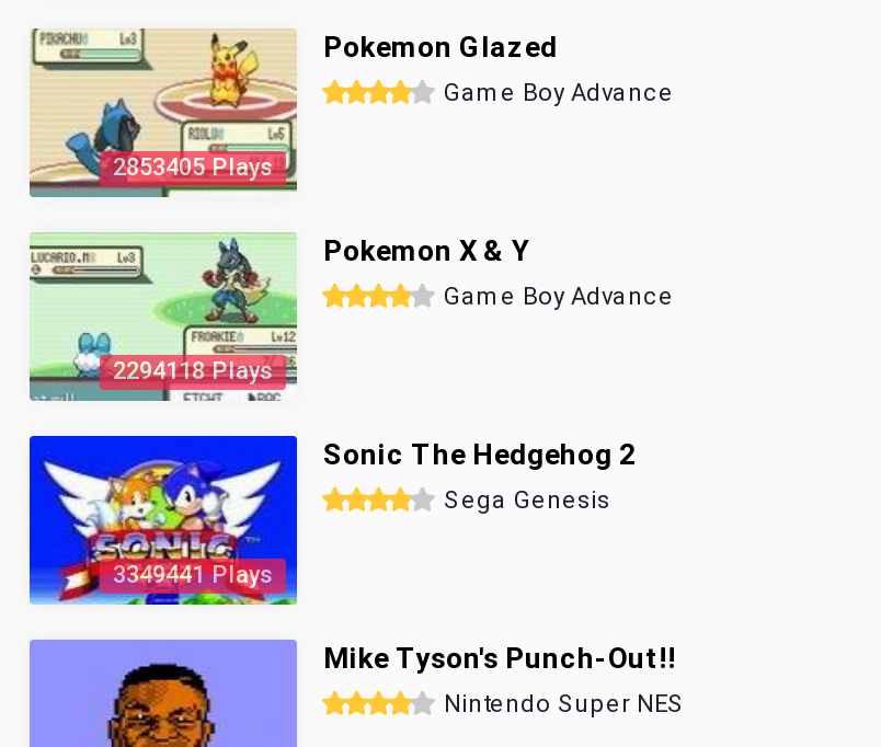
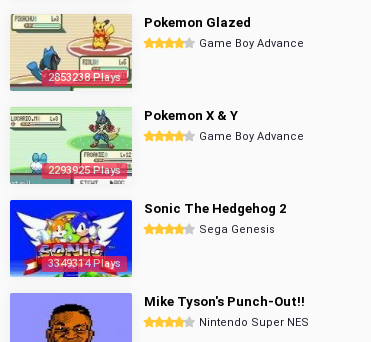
- 2853405 Plays
+ 2853238 Plays

- 2294118 Plays
+ 2293925 Plays

- 3349441 Plays
+ 3349314 Plays
